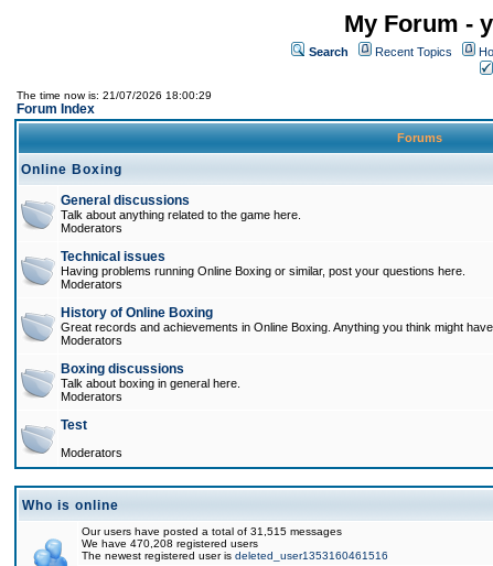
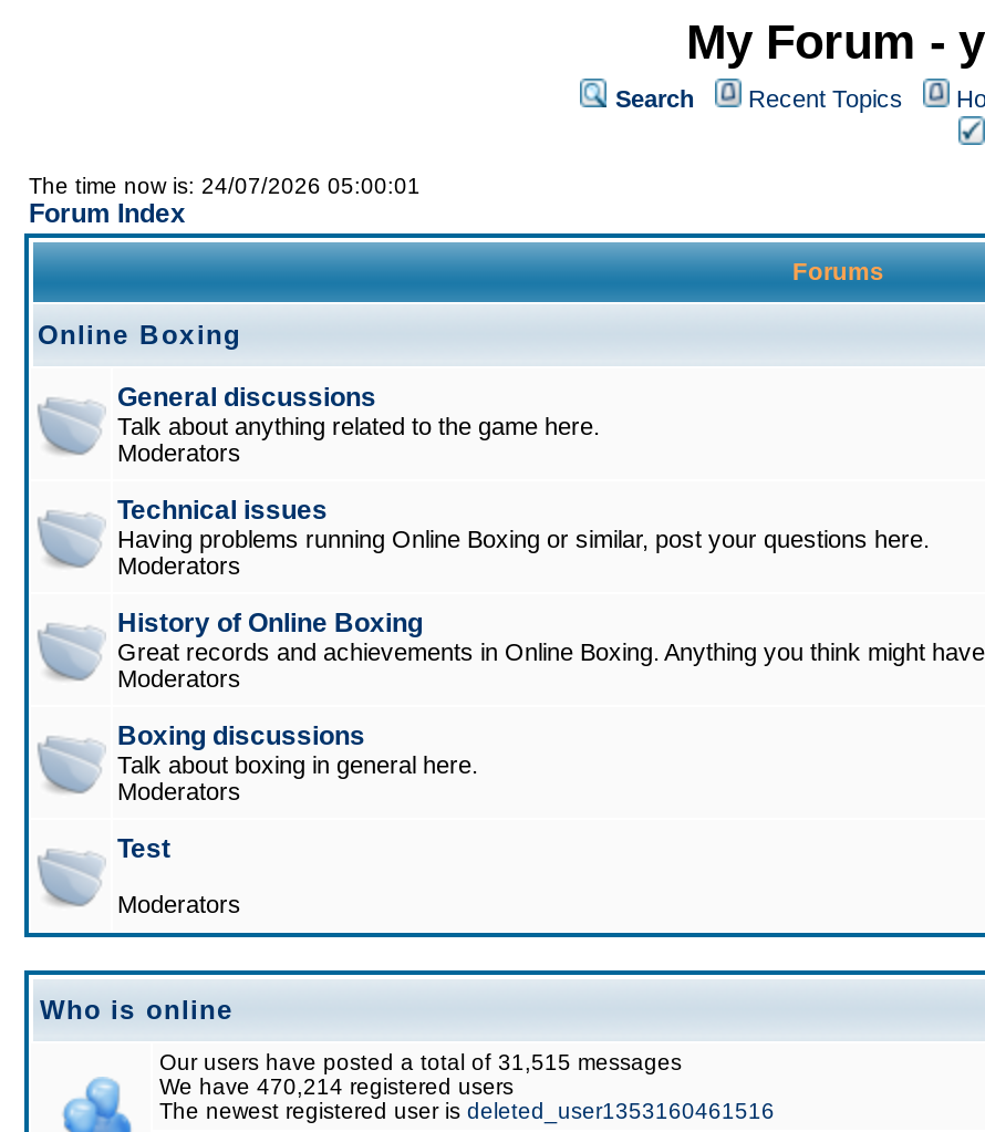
- The time now is: 21/07/2026 18:00:29
+ The time now is: 24/07/2026 05:00:01

- We have 470,208 registered users
+ We have 470,214 registered users
